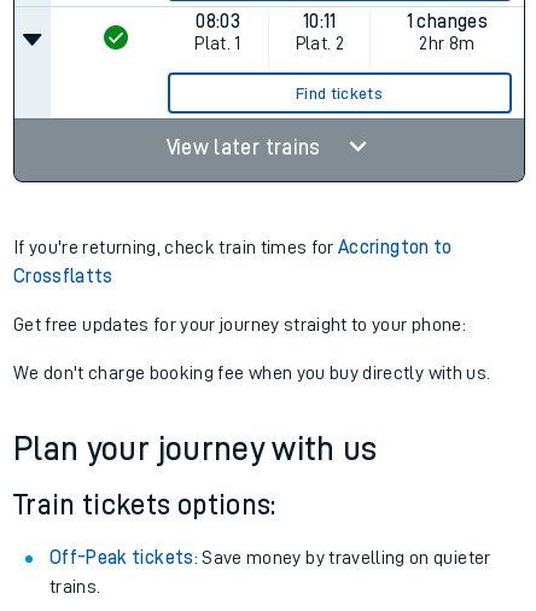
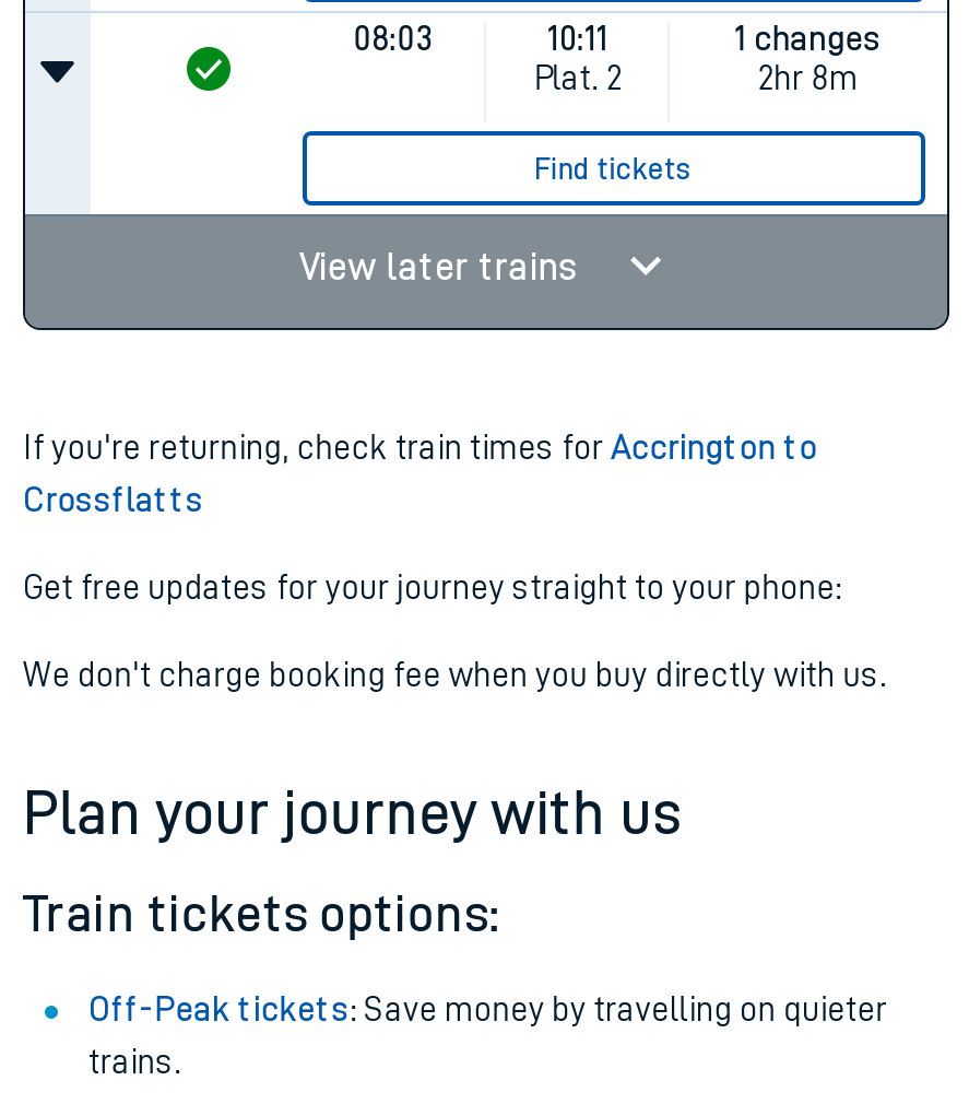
- Plat. 1
